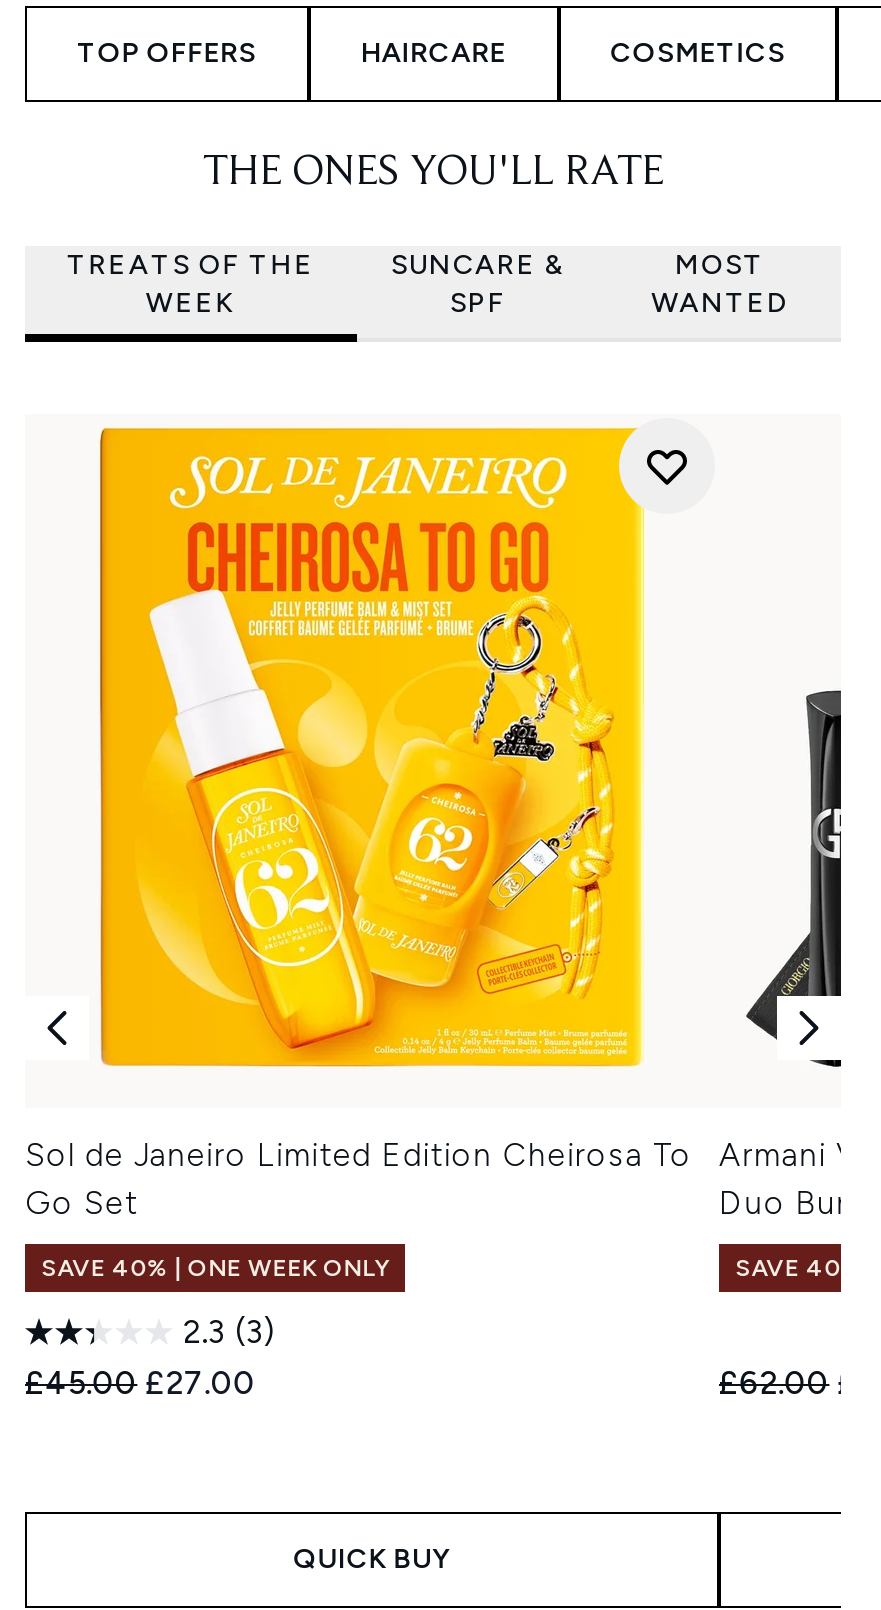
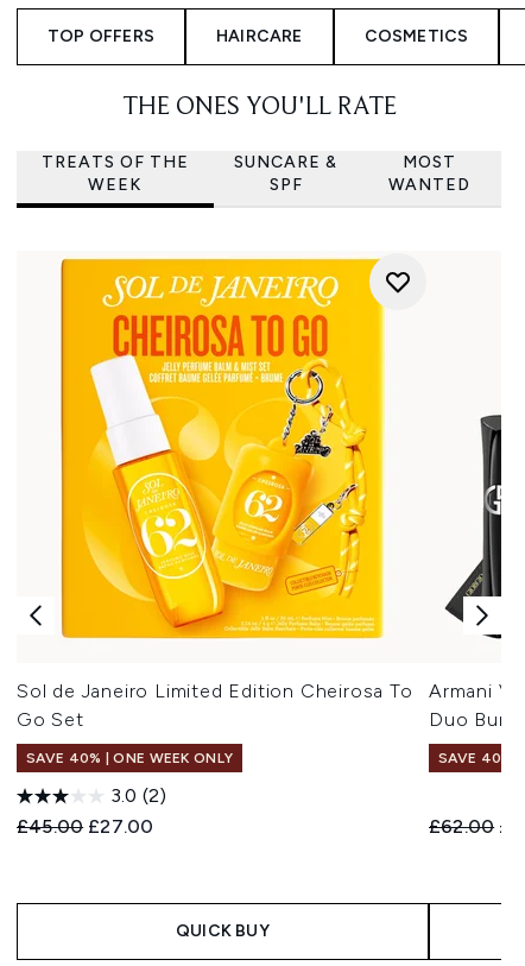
- 2.3 (3)
+ 3.0 (2)
